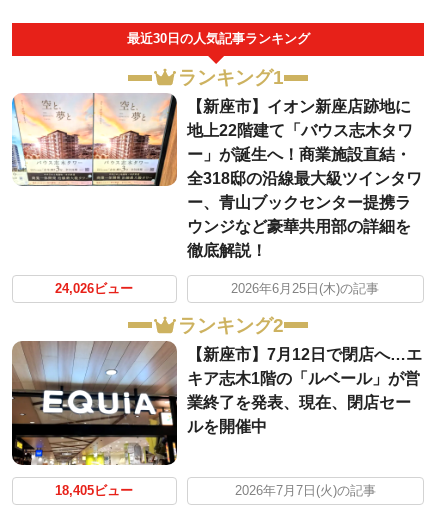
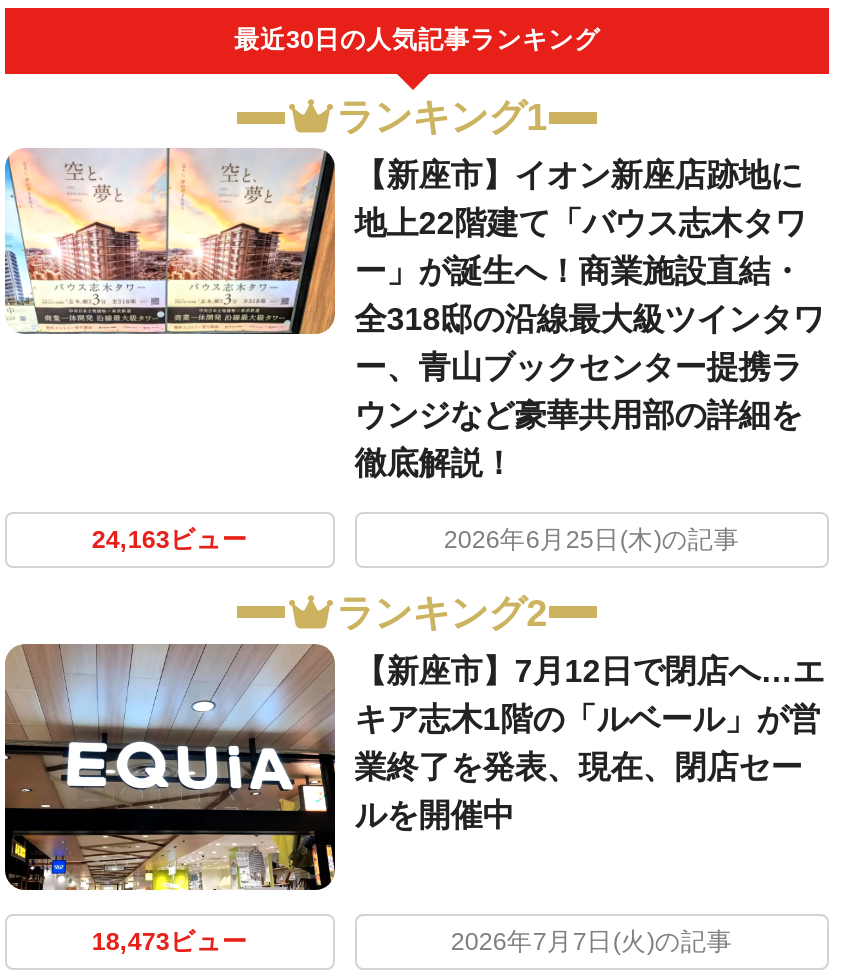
- 24,026ビュー
+ 24,163ビュー

- 18,405ビュー
+ 18,473ビュー
